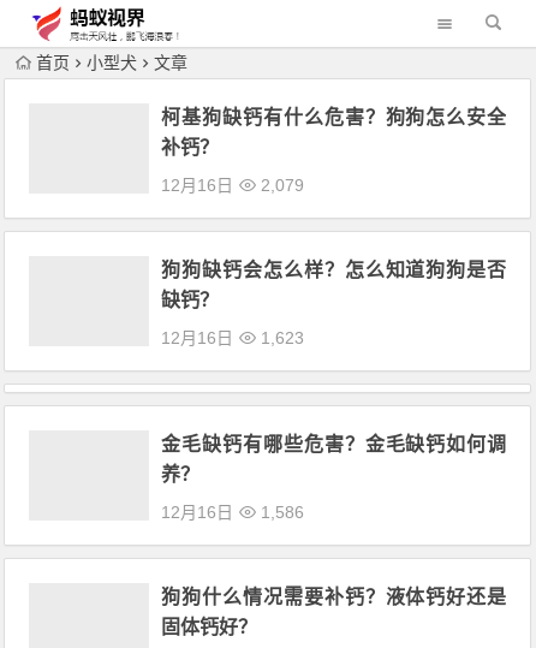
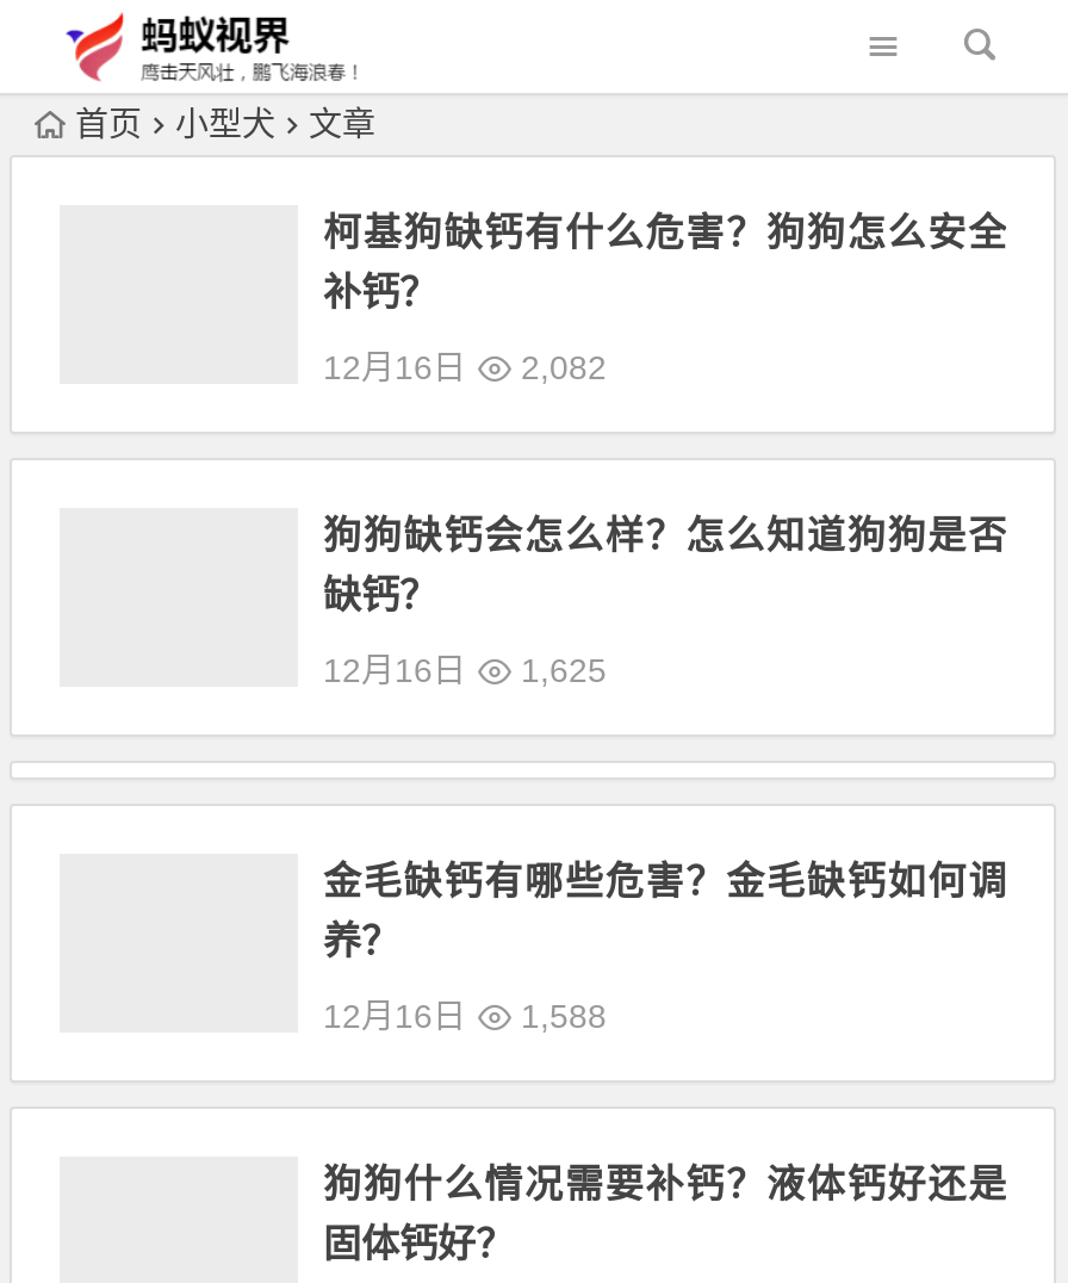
- 12月16日 2,079
+ 12月16日 2,082

- 12月16日 1,623
+ 12月16日 1,625

- 12月16日 1,586
+ 12月16日 1,588
